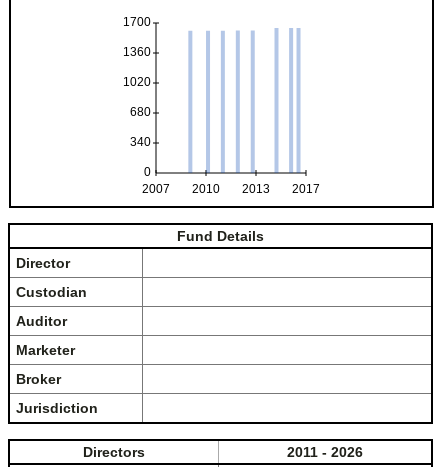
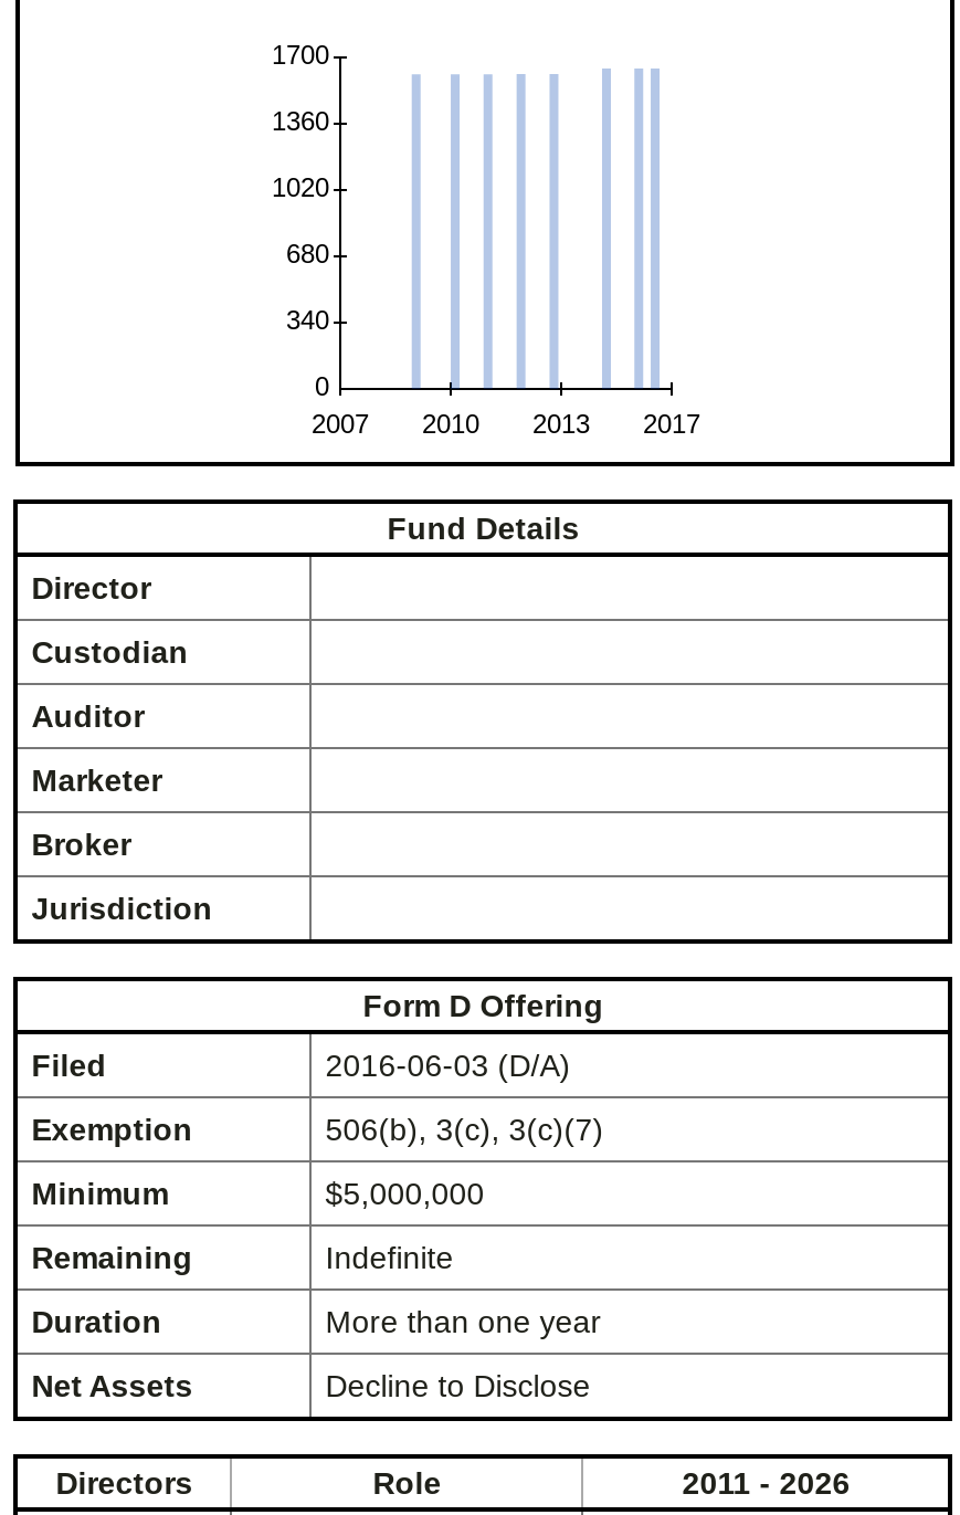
+ Form D Offering
+ Filed
+ 2016-06-03 (D/A)
+ Exemption
+ 506(b), 3(c), 3(c)(7)
+ Minimum
+ $5,000,000
+ Remaining
+ Indefinite
+ Duration
+ More than one year
+ Net Assets
+ Decline to Disclose

+ Role
